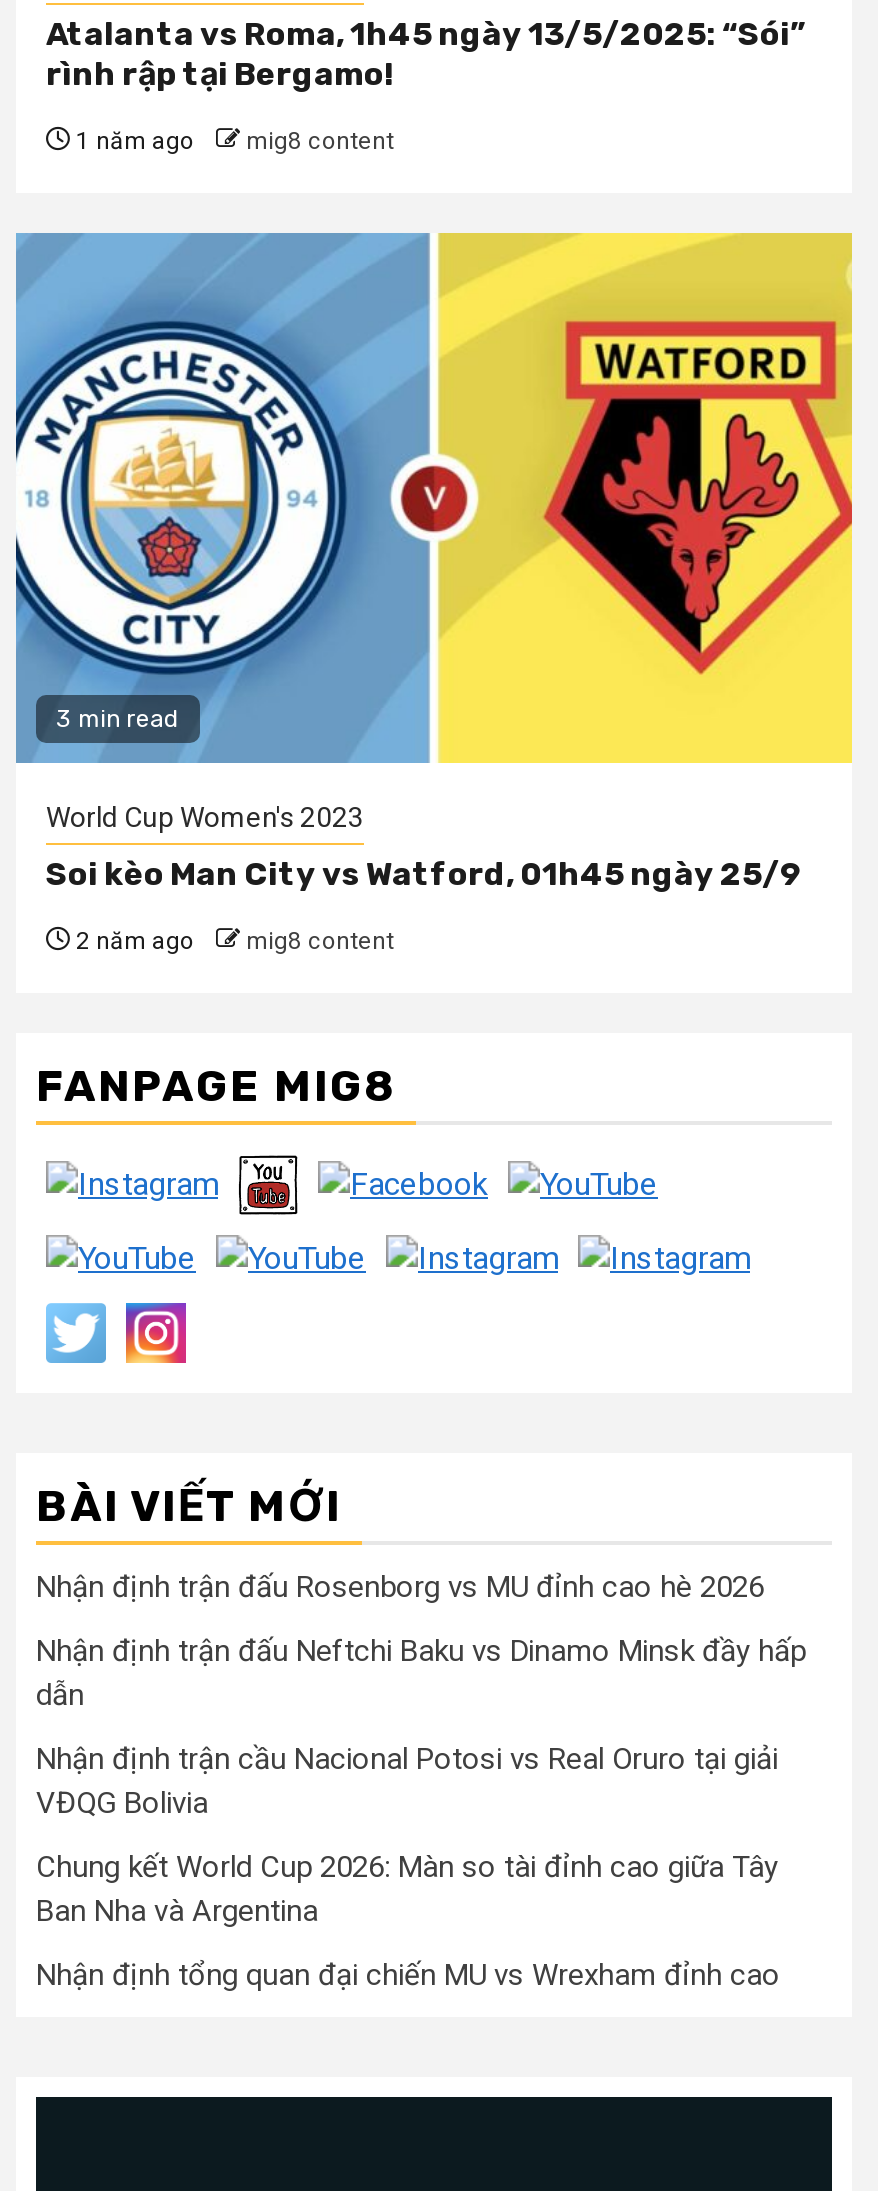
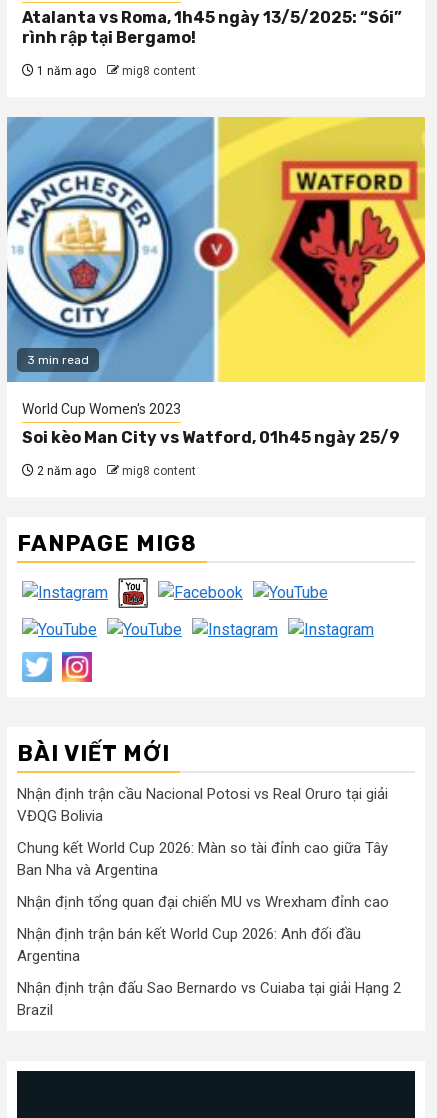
- Nhận định trận đấu Rosenborg vs MU đỉnh cao hè 2026
- Nhận định trận đấu Neftchi Baku vs Dinamo Minsk đầy hấp
- dẫn

moved up: Nhận định trận cầu Nacional Potosi vs Real Oruro tại giải | VĐQG Bolivia | Chung kết World Cup 2026: Màn so tài đỉnh cao giữa Tây | Ban Nha và Argentina | Nhận định tổng quan đại chiến MU vs Wrexham đỉnh cao

+ Nhận định trận bán kết World Cup 2026: Anh đối đầu
+ Argentina
+ Nhận định trận đấu Sao Bernardo vs Cuiaba tại giải Hạng 2
+ Brazil
